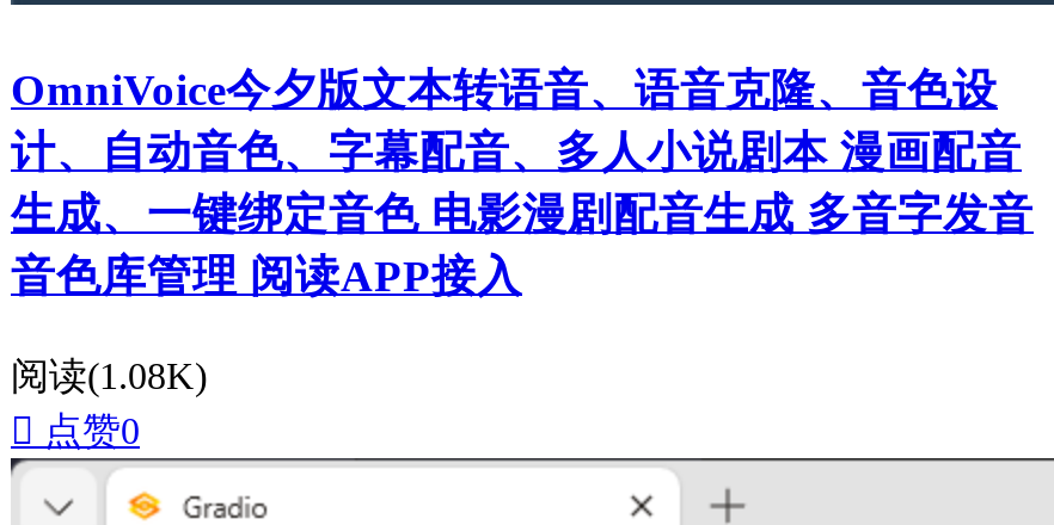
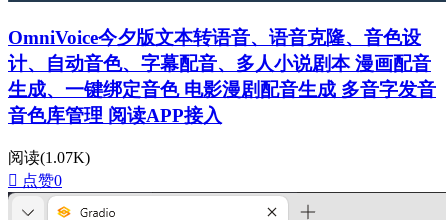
- 阅读(1.08K)
+ 阅读(1.07K)
